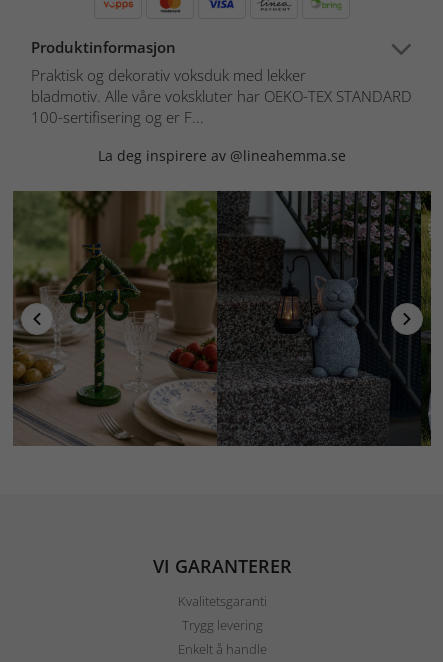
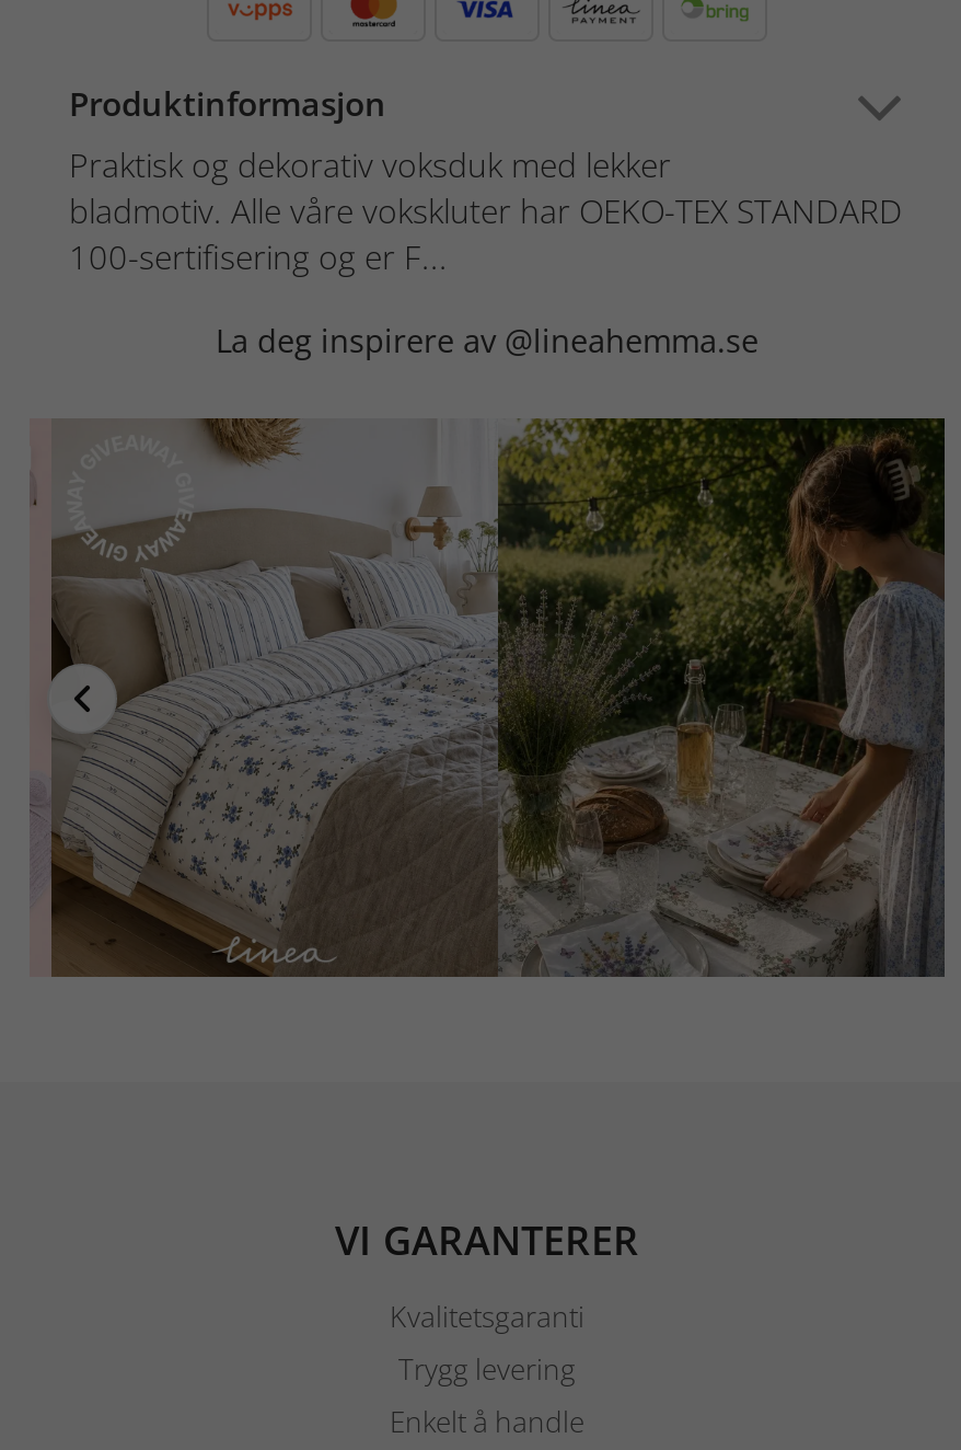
- [image]
+ [image]
